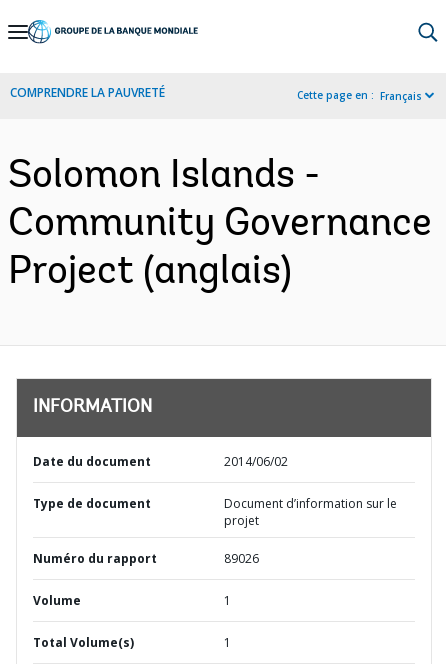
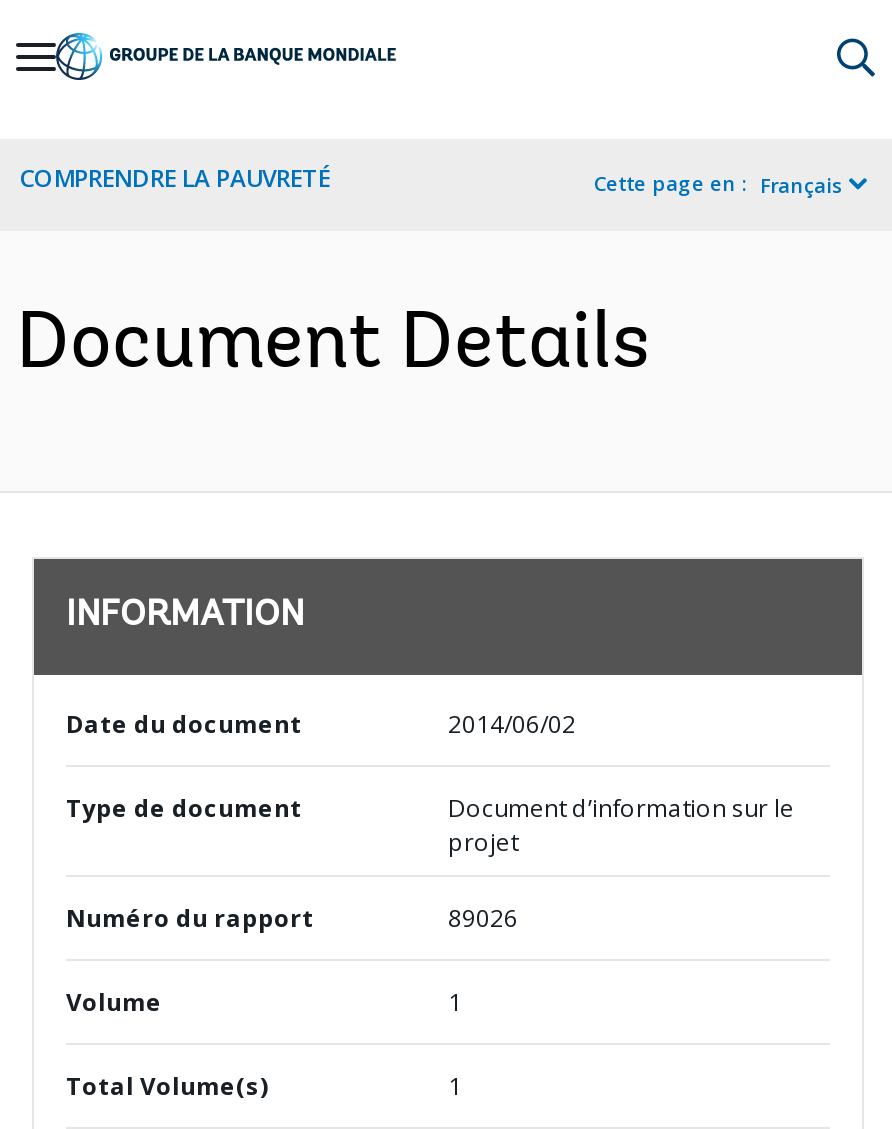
- Solomon Islands -
- Community Governance
- Project (anglais)
+ Document Details
